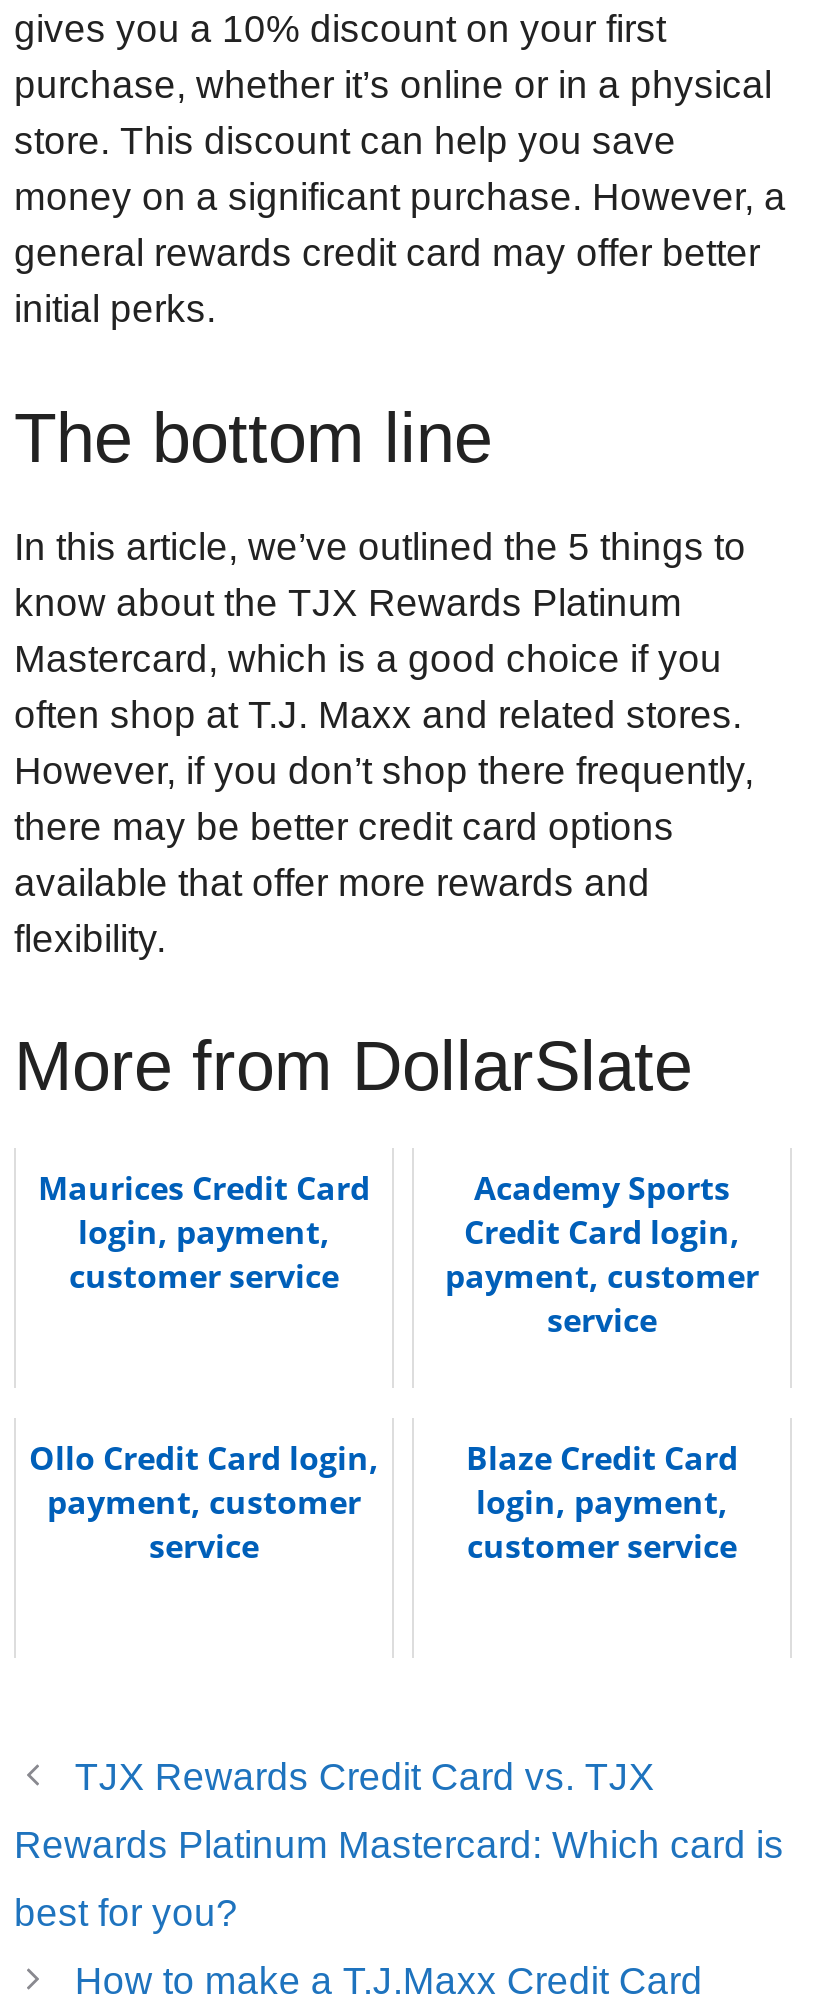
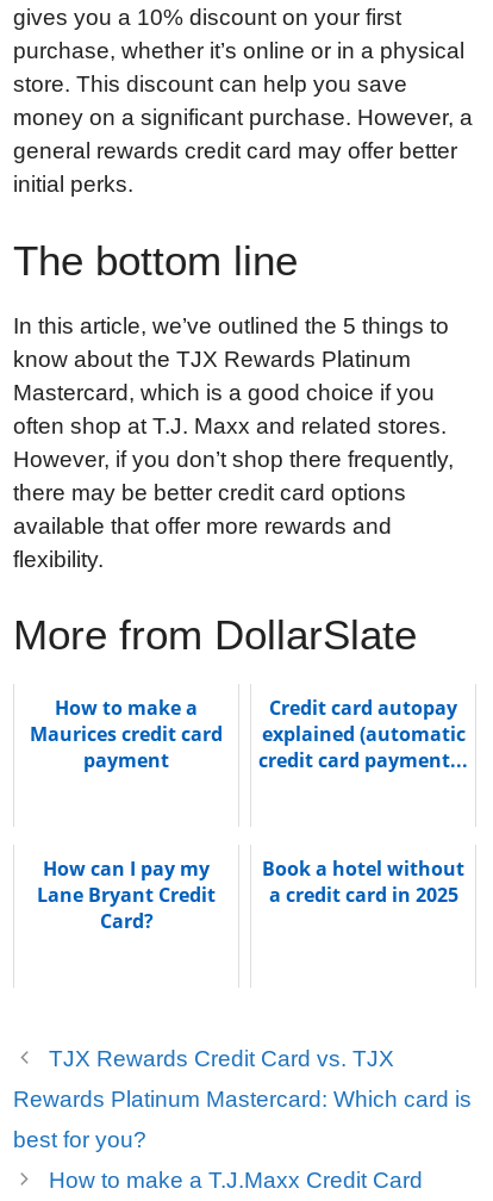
- Maurices Credit Card
- login, payment,
- customer service
+ How to make a
+ Maurices credit card
+ payment

- Academy Sports
- Credit Card login,
- payment, customer
- service
+ Credit card autopay
+ explained (automatic
+ credit card payment...

- Ollo Credit Card login,
- payment, customer
- service
+ How can I pay my
+ Lane Bryant Credit
+ Card?

- Blaze Credit Card
- login, payment,
- customer service
+ Book a hotel without
+ a credit card in 2025
